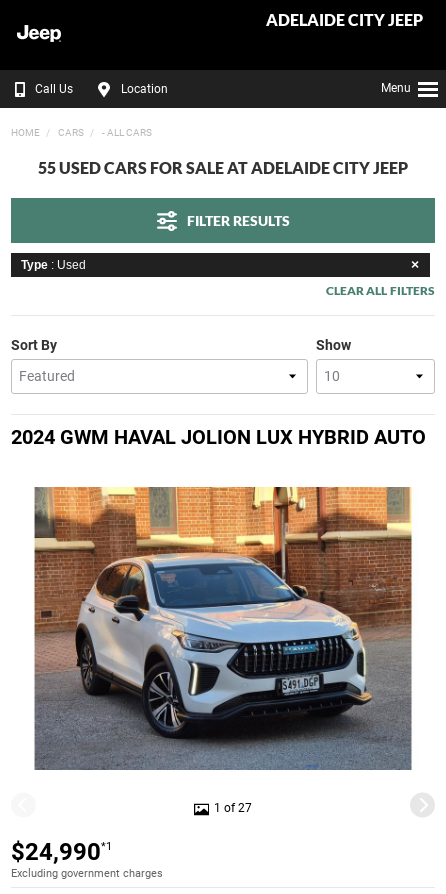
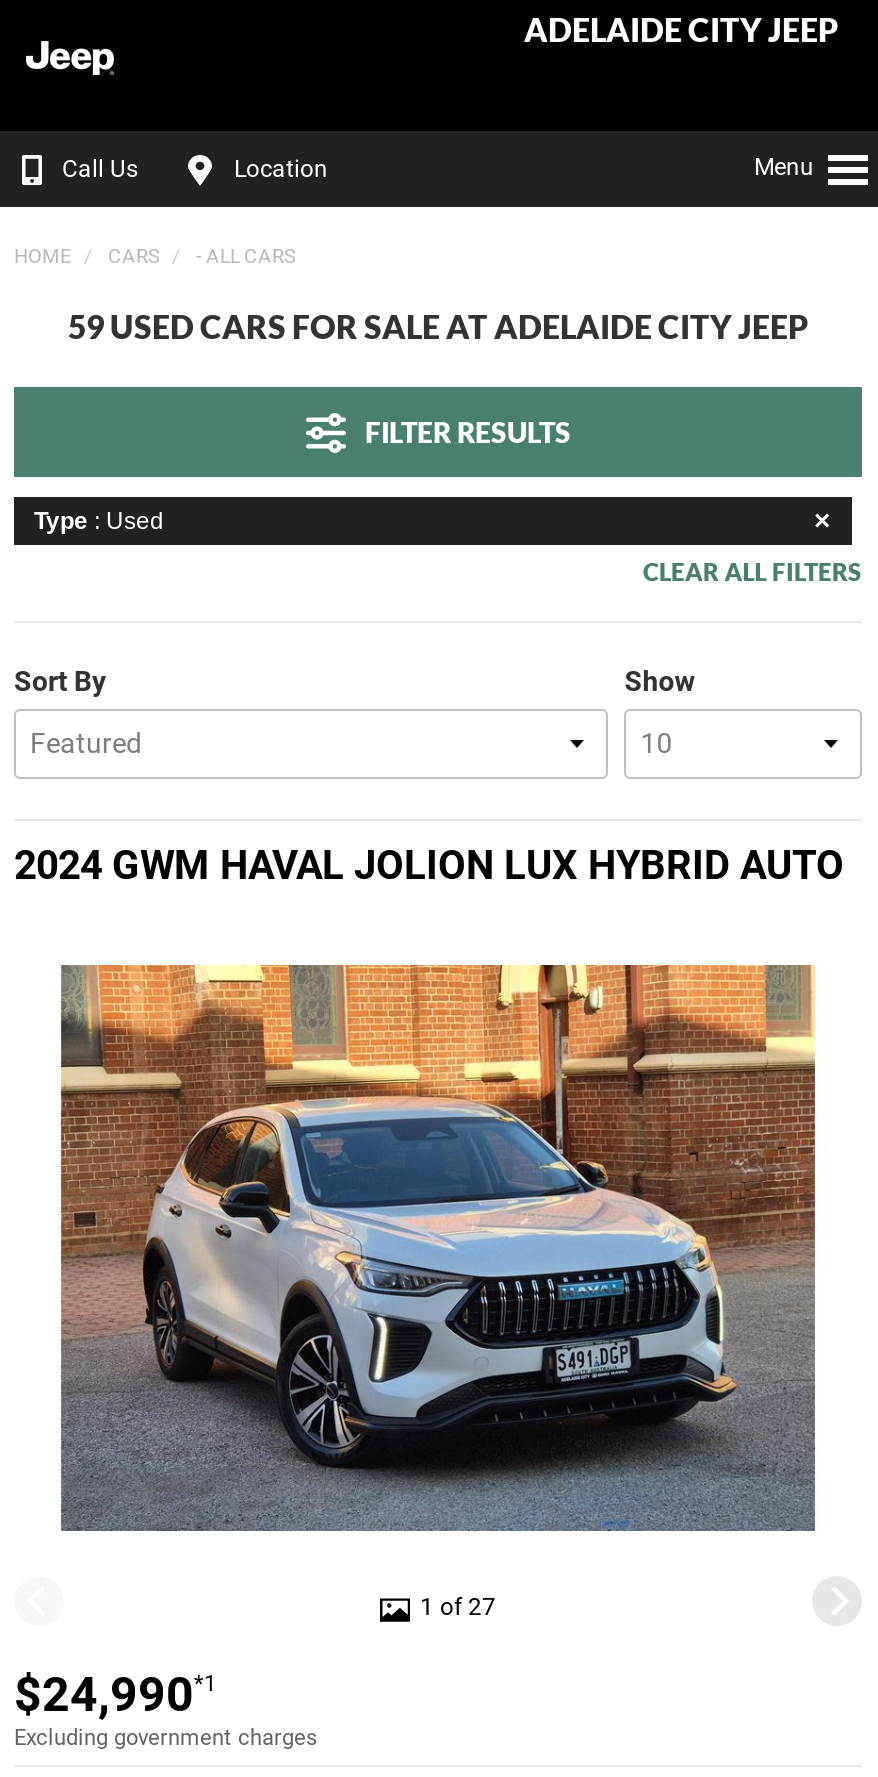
- 55 USED CARS FOR SALE AT ADELAIDE CITY JEEP
+ 59 USED CARS FOR SALE AT ADELAIDE CITY JEEP
